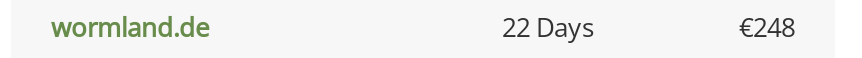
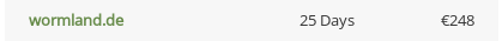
- 22 Days
+ 25 Days
